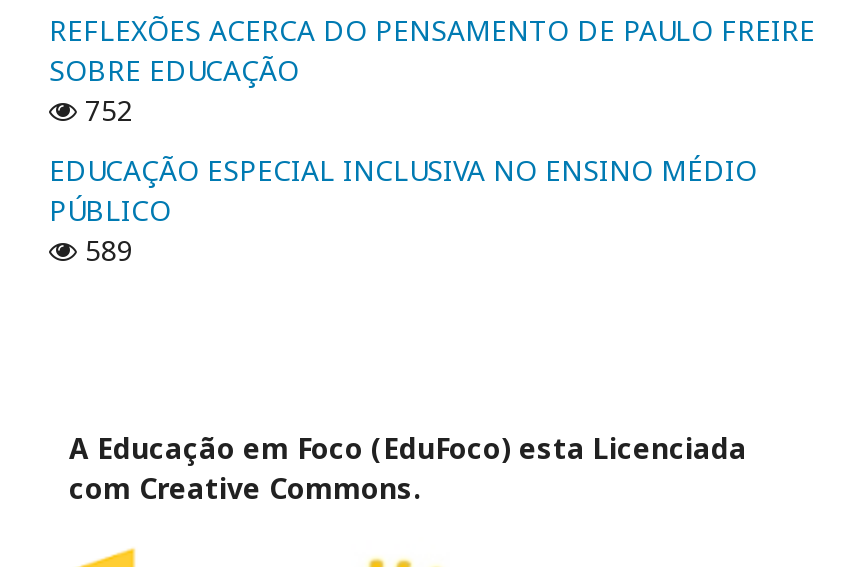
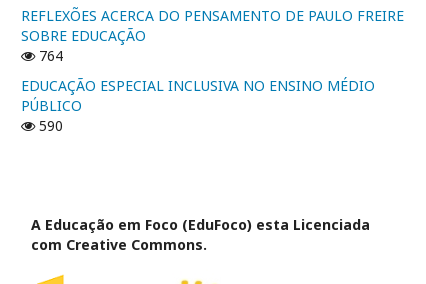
- 752
+ 764

- 589
+ 590
